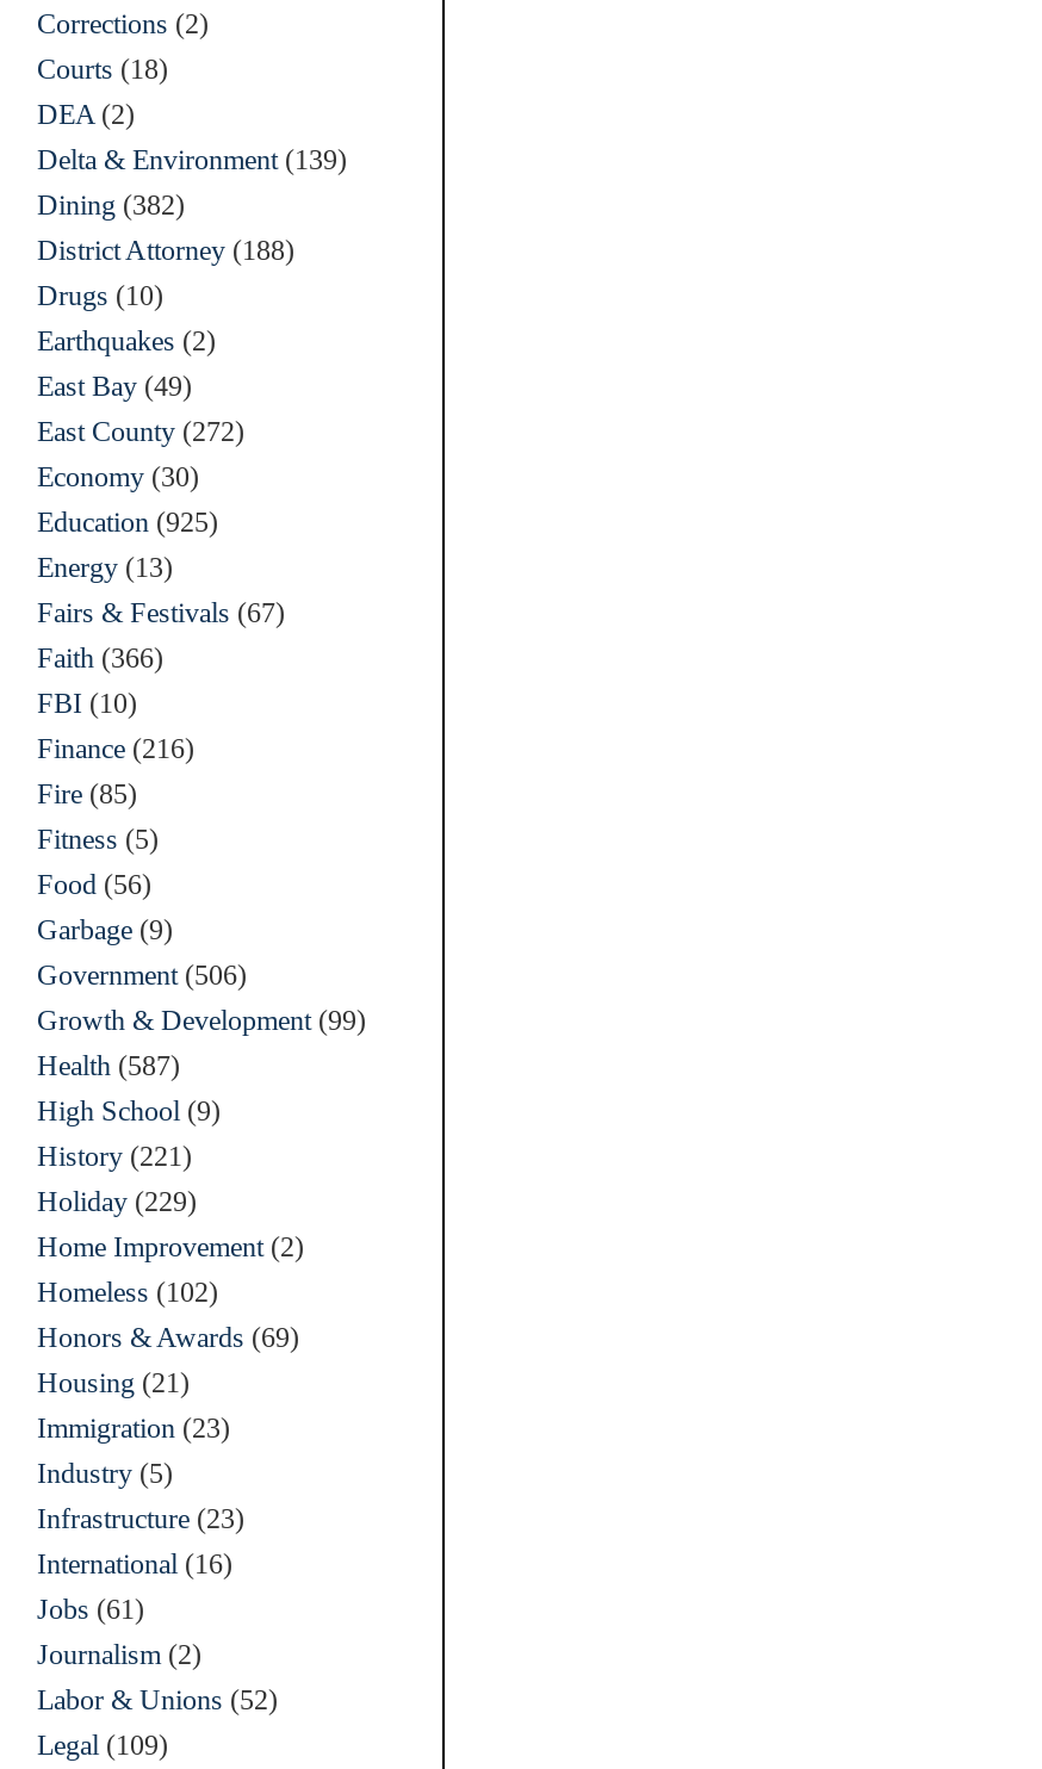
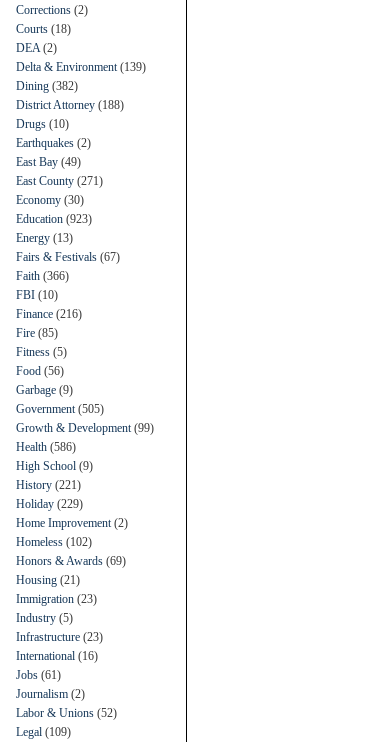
- East County (272)
+ East County (271)

- Education (925)
+ Education (923)

- Government (506)
+ Government (505)

- Health (587)
+ Health (586)
